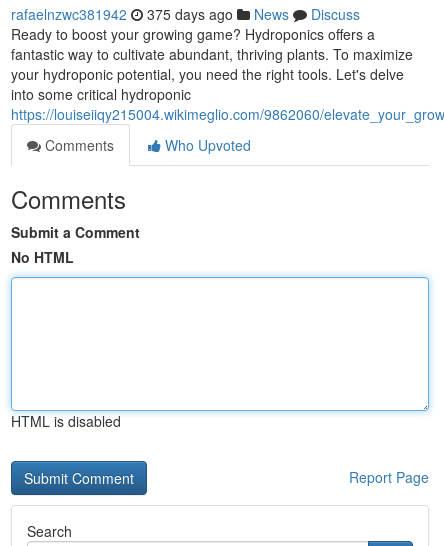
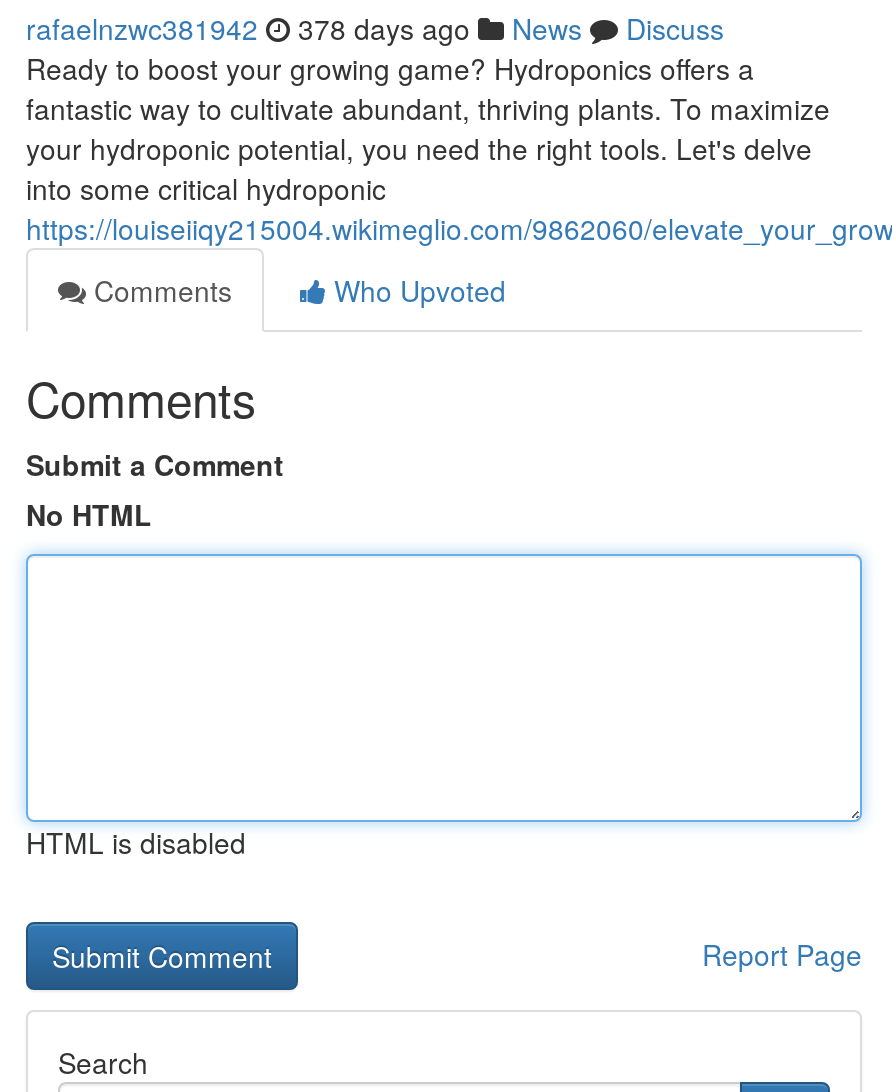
- rafaelnzwc381942 375 days ago News Discuss
+ rafaelnzwc381942 378 days ago News Discuss
